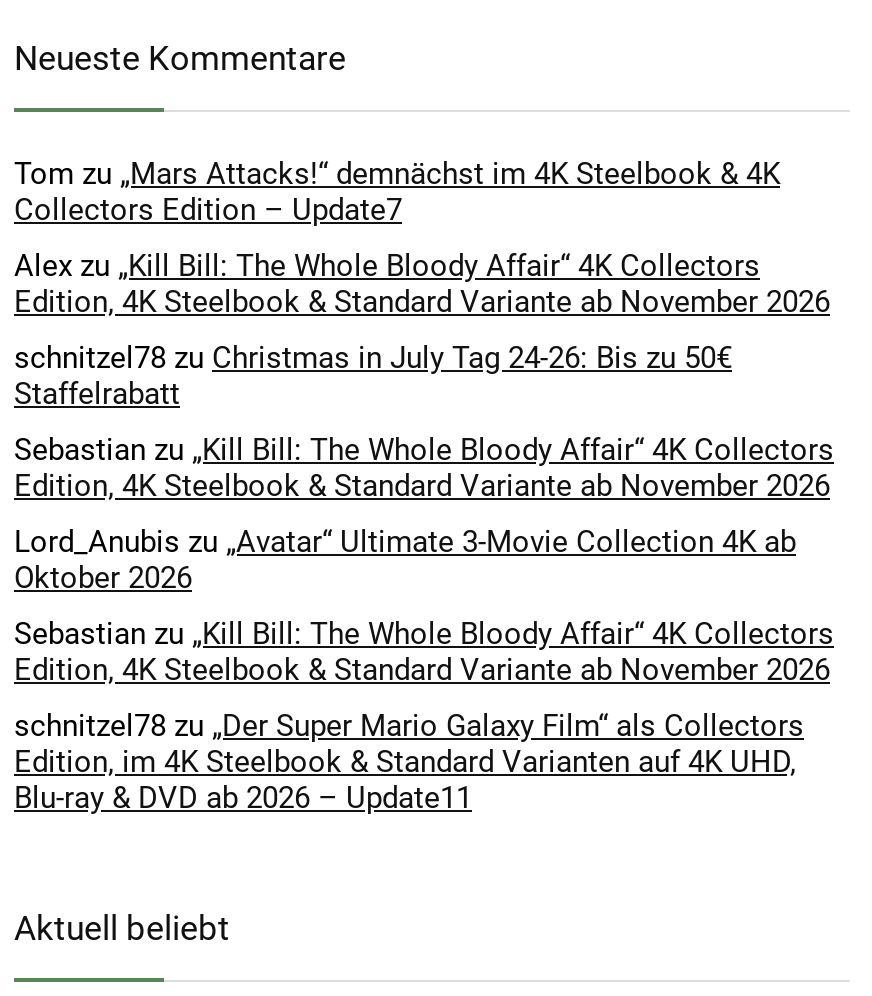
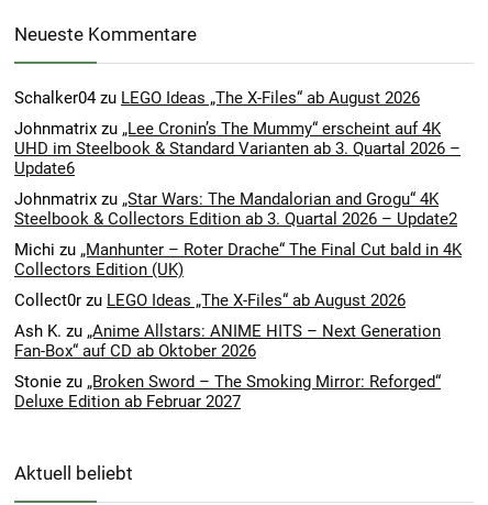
- Tom zu „Mars Attacks!“ demnächst im 4K Steelbook & 4K
- Collectors Edition – Update7
+ Schalker04 zu LEGO Ideas „The X-Files“ ab August 2026

- Alex zu „Kill Bill: The Whole Bloody Affair“ 4K Collectors
- Edition, 4K Steelbook & Standard Variante ab November 2026
+ Johnmatrix zu „Lee Cronin’s The Mummy“ erscheint auf 4K
+ UHD im Steelbook & Standard Varianten ab 3. Quartal 2026 –
+ Update6

- schnitzel78 zu Christmas in July Tag 24-26: Bis zu 50€
- Staffelrabatt
+ Johnmatrix zu „Star Wars: The Mandalorian and Grogu“ 4K
+ Steelbook & Collectors Edition ab 3. Quartal 2026 – Update2

- Sebastian zu „Kill Bill: The Whole Bloody Affair“ 4K Collectors
- Edition, 4K Steelbook & Standard Variante ab November 2026
+ Michi zu „Manhunter – Roter Drache“ The Final Cut bald in 4K
+ Collectors Edition (UK)

- Lord_Anubis zu „Avatar“ Ultimate 3-Movie Collection 4K ab
- Oktober 2026
+ Collect0r zu LEGO Ideas „The X-Files“ ab August 2026

- Sebastian zu „Kill Bill: The Whole Bloody Affair“ 4K Collectors
- Edition, 4K Steelbook & Standard Variante ab November 2026
+ Ash K. zu „Anime Allstars: ANIME HITS – Next Generation
+ Fan-Box“ auf CD ab Oktober 2026

- schnitzel78 zu „Der Super Mario Galaxy Film“ als Collectors
- Edition, im 4K Steelbook & Standard Varianten auf 4K UHD,
- Blu-ray & DVD ab 2026 – Update11
+ Stonie zu „Broken Sword – The Smoking Mirror: Reforged“
+ Deluxe Edition ab Februar 2027
